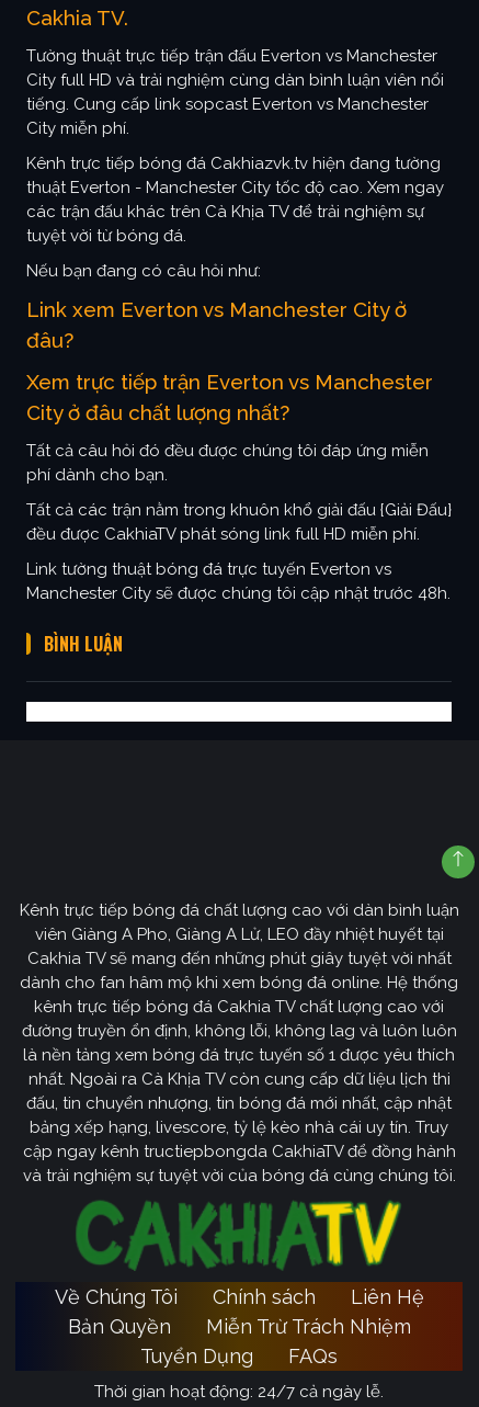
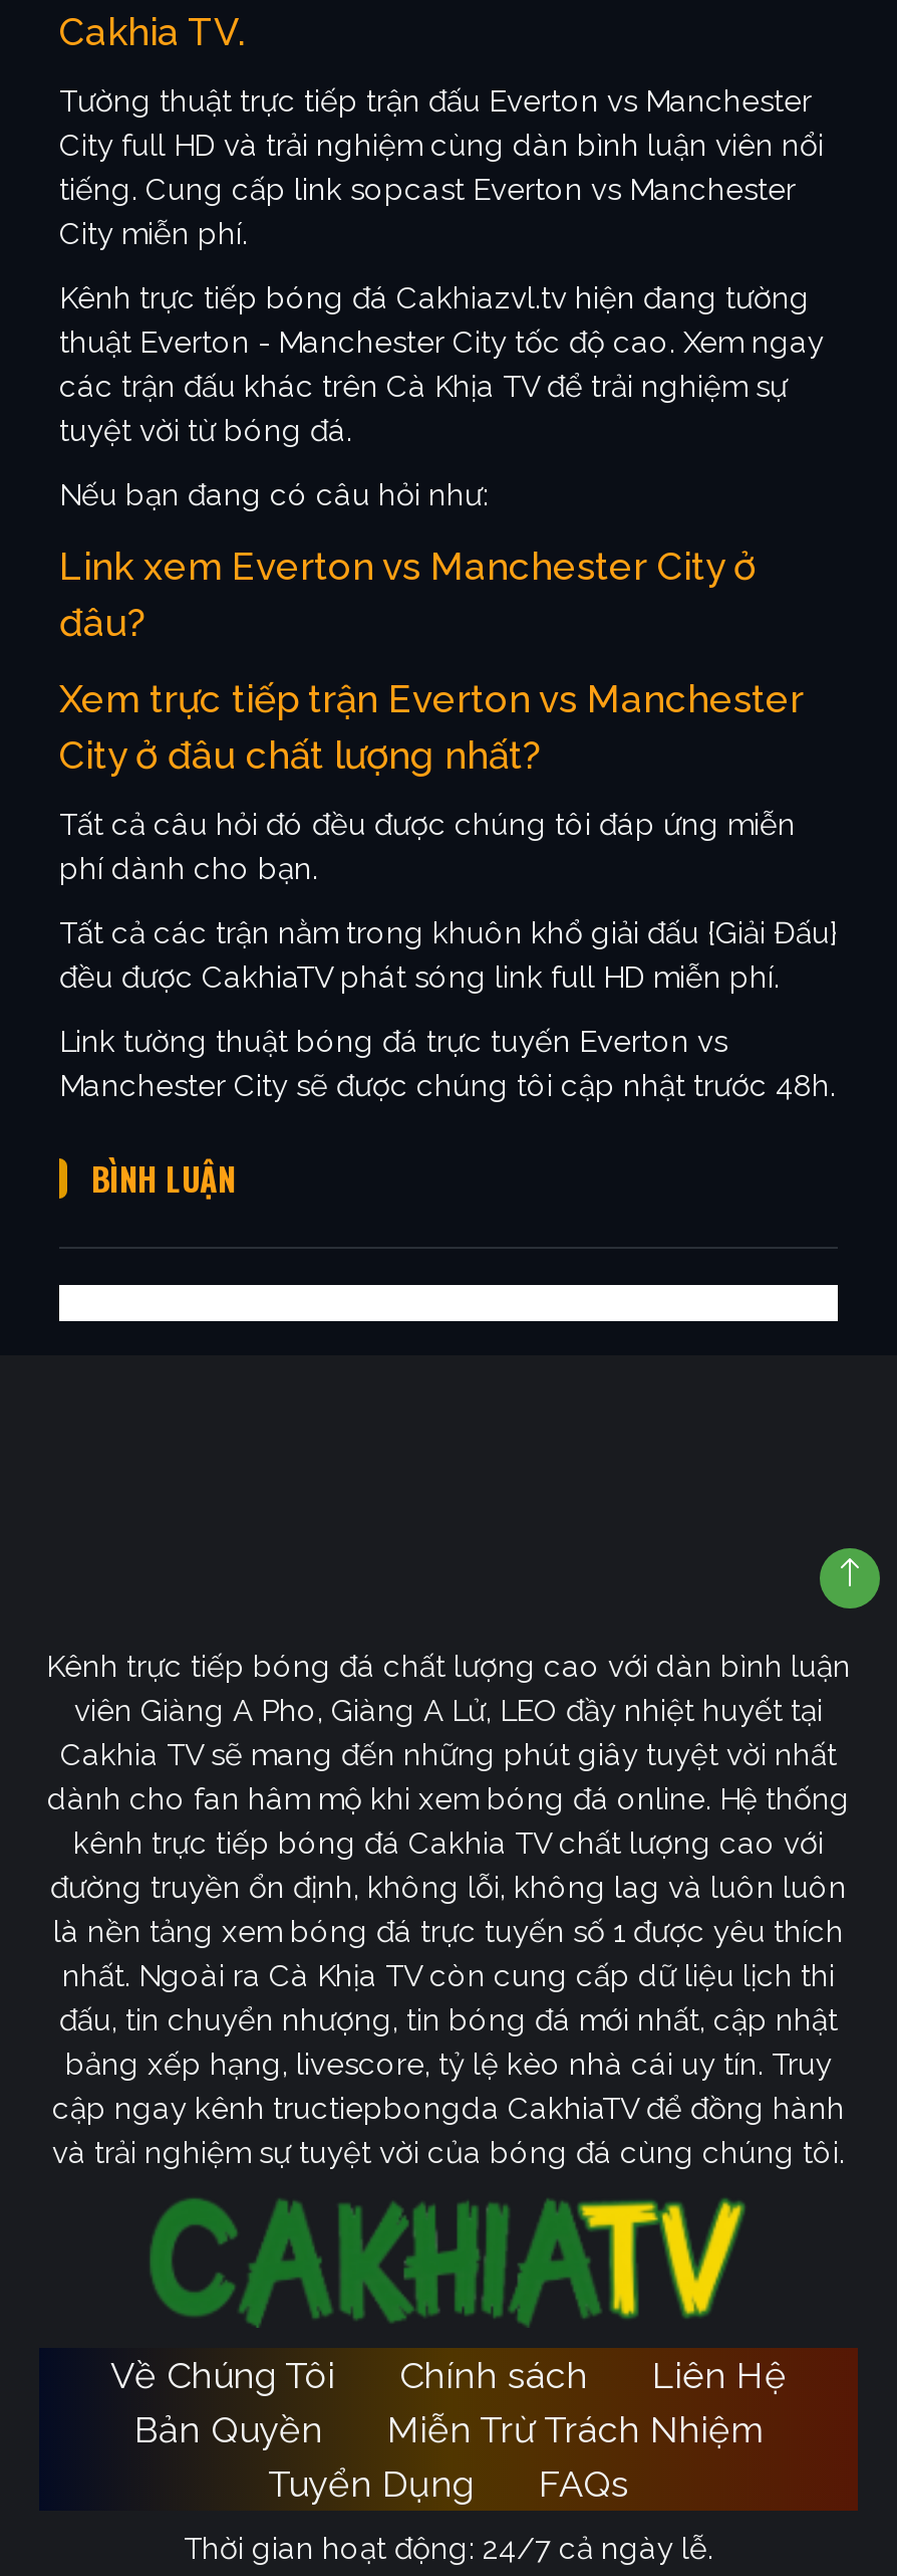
- Kênh trực tiếp bóng đá Cakhiazvk.tv hiện đang tường
+ Kênh trực tiếp bóng đá Cakhiazvl.tv hiện đang tường
